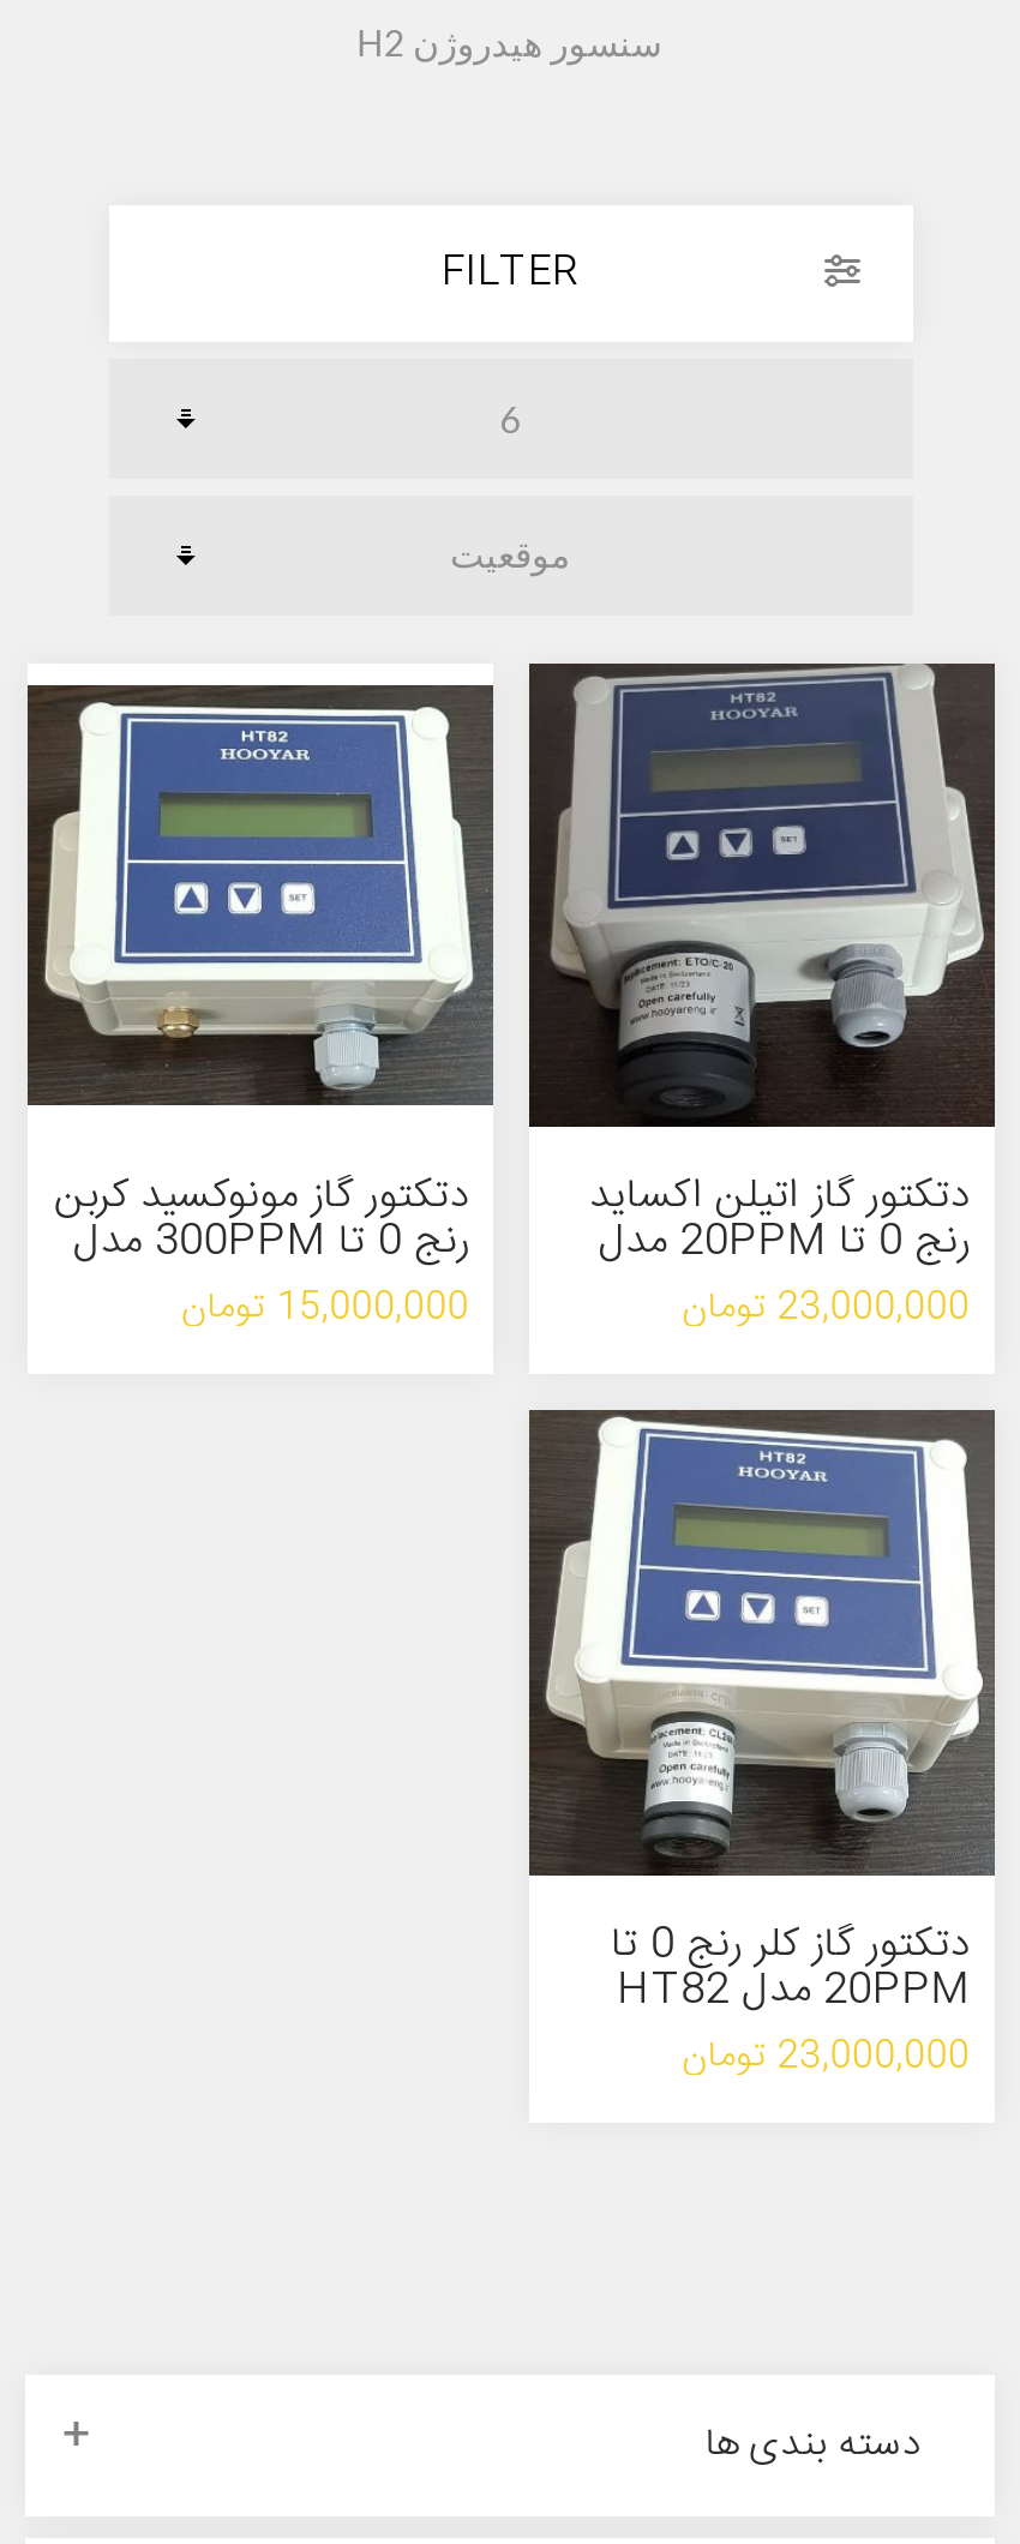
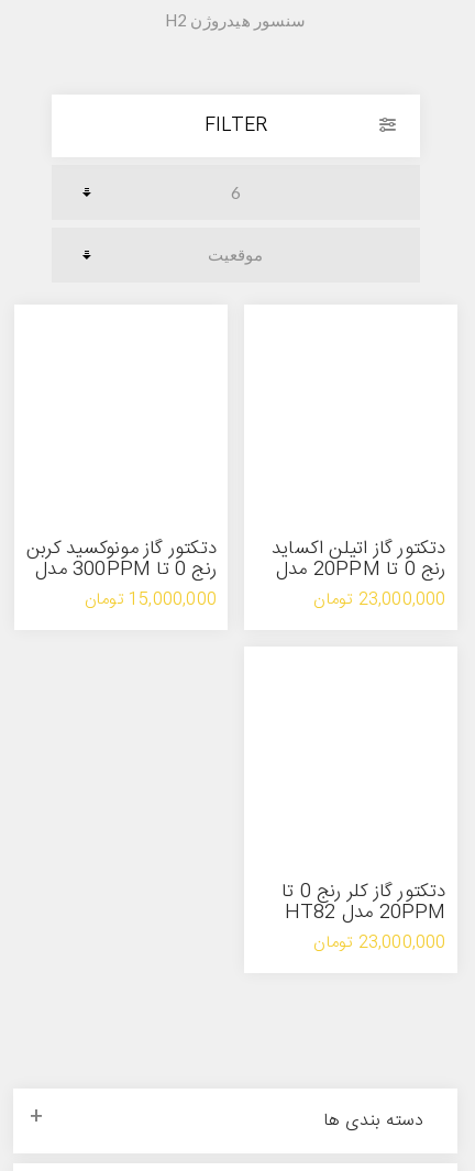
- [image]

- [image]

- [image]
